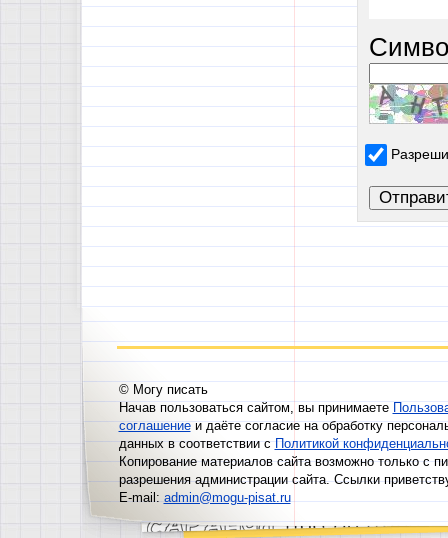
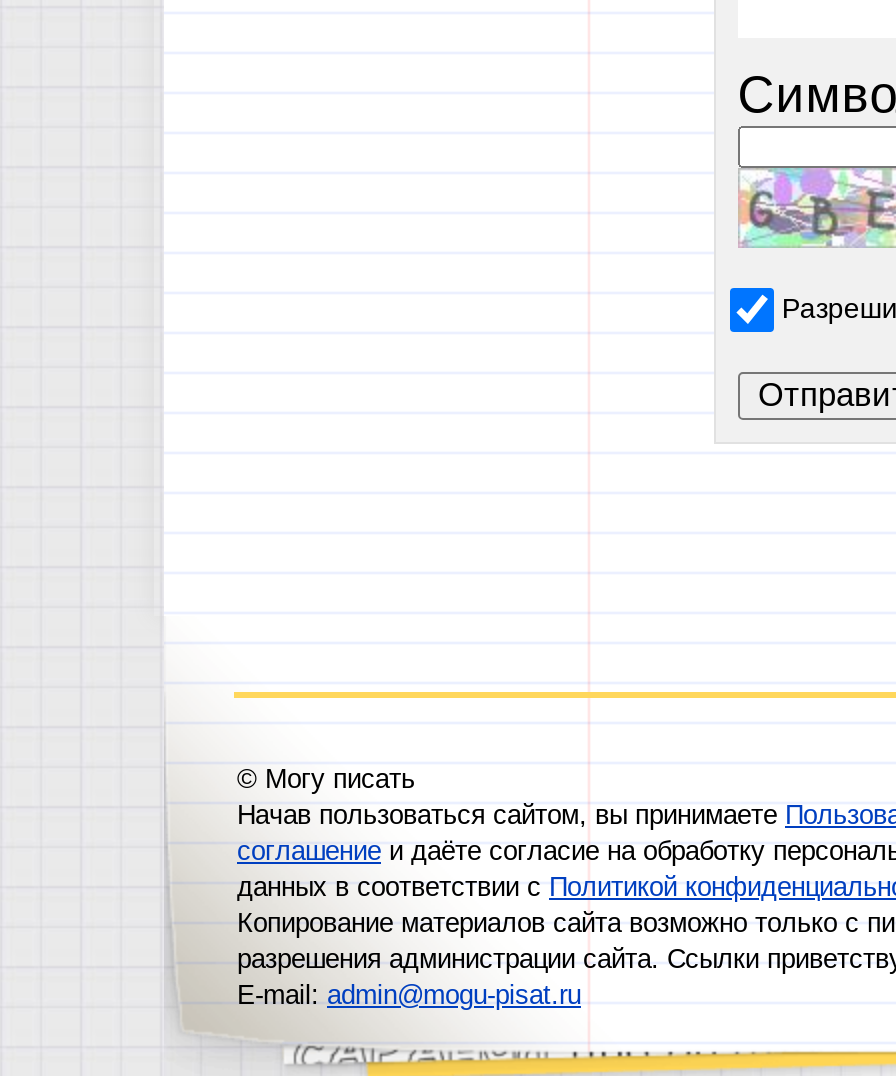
- [image]
+ [image]
